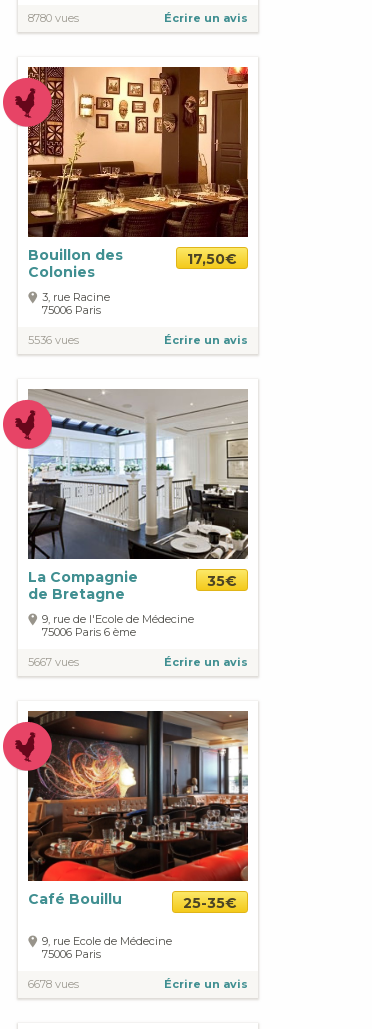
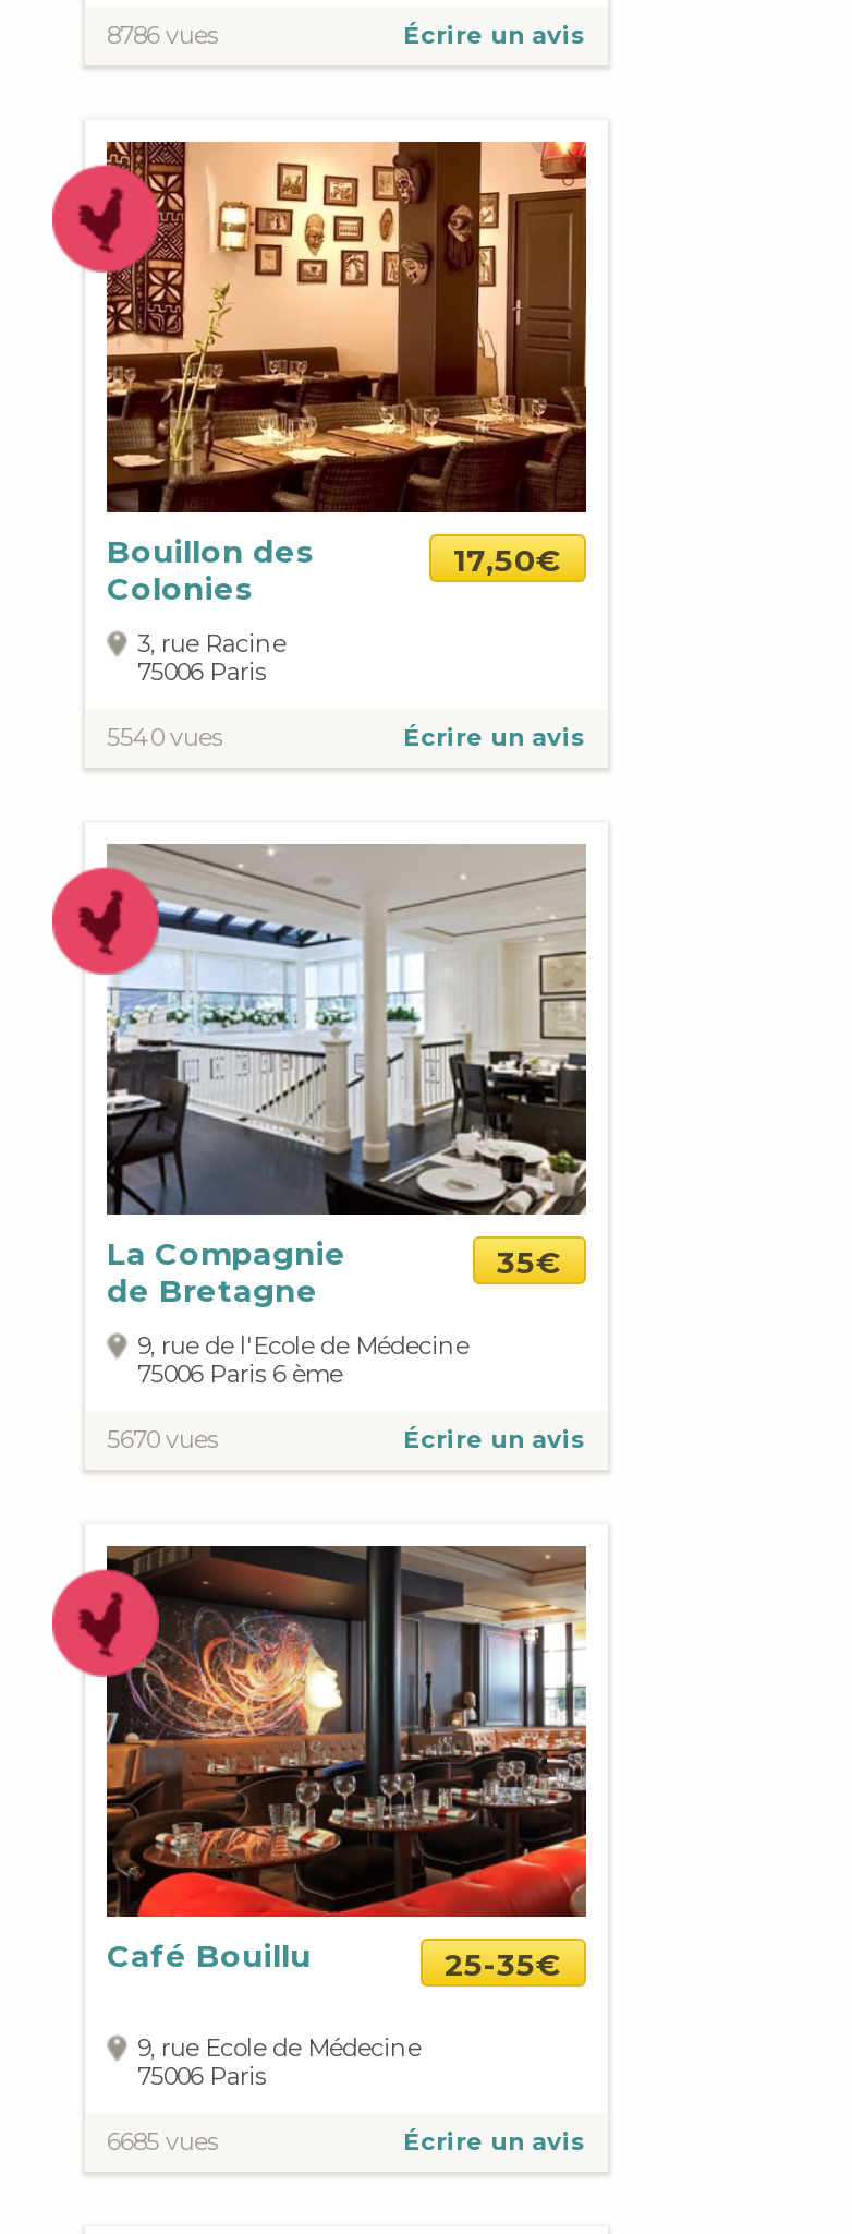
- 8780 vues
+ 8786 vues

- 5536 vues
+ 5540 vues

- 5667 vues
+ 5670 vues

- 6678 vues
+ 6685 vues
